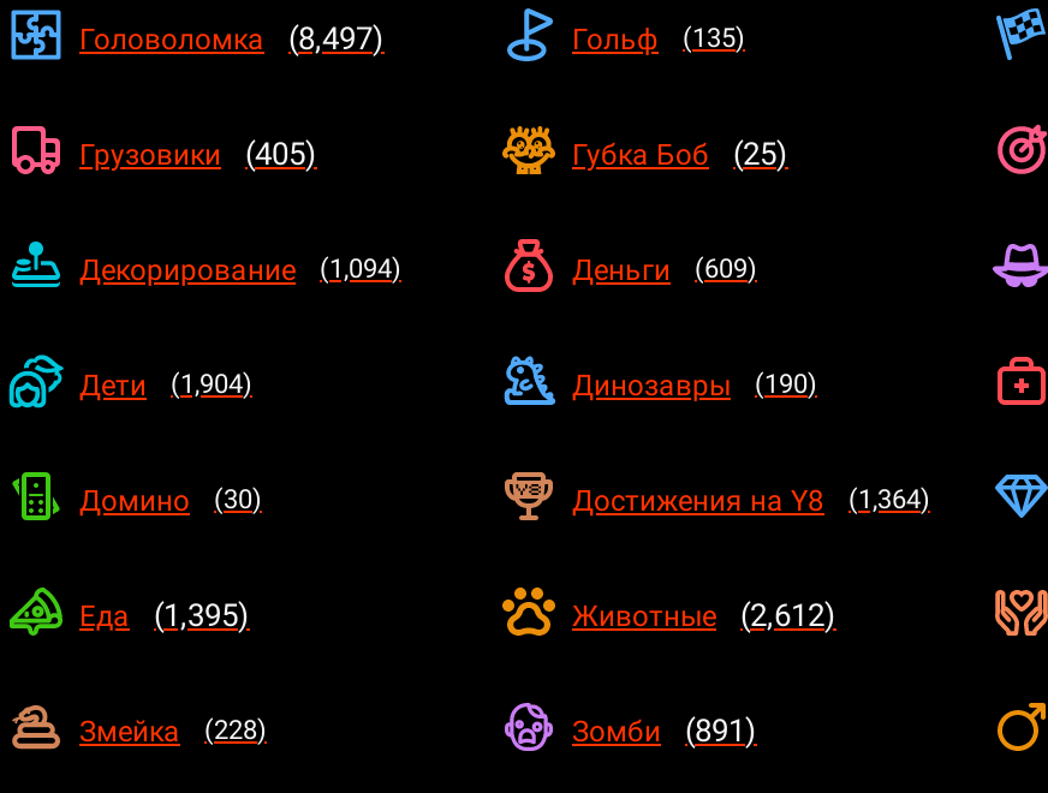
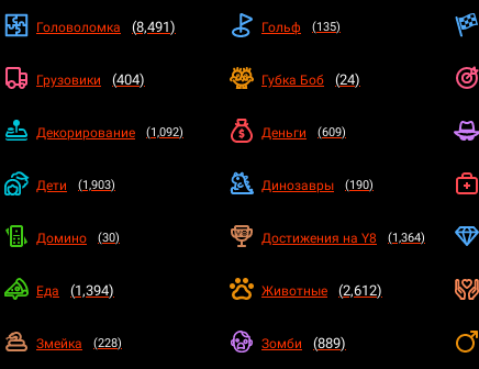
- Головоломка 8,497
+ Головоломка 8,491

- Грузовики 405
+ Грузовики 404

- Губка Боб 25
+ Губка Боб 24

- Декорирование 1,094
+ Декорирование 1,092

- Дети 1,904
+ Дети 1,903

- Еда 1,395
+ Еда 1,394

- Зомби 891
+ Зомби 889
